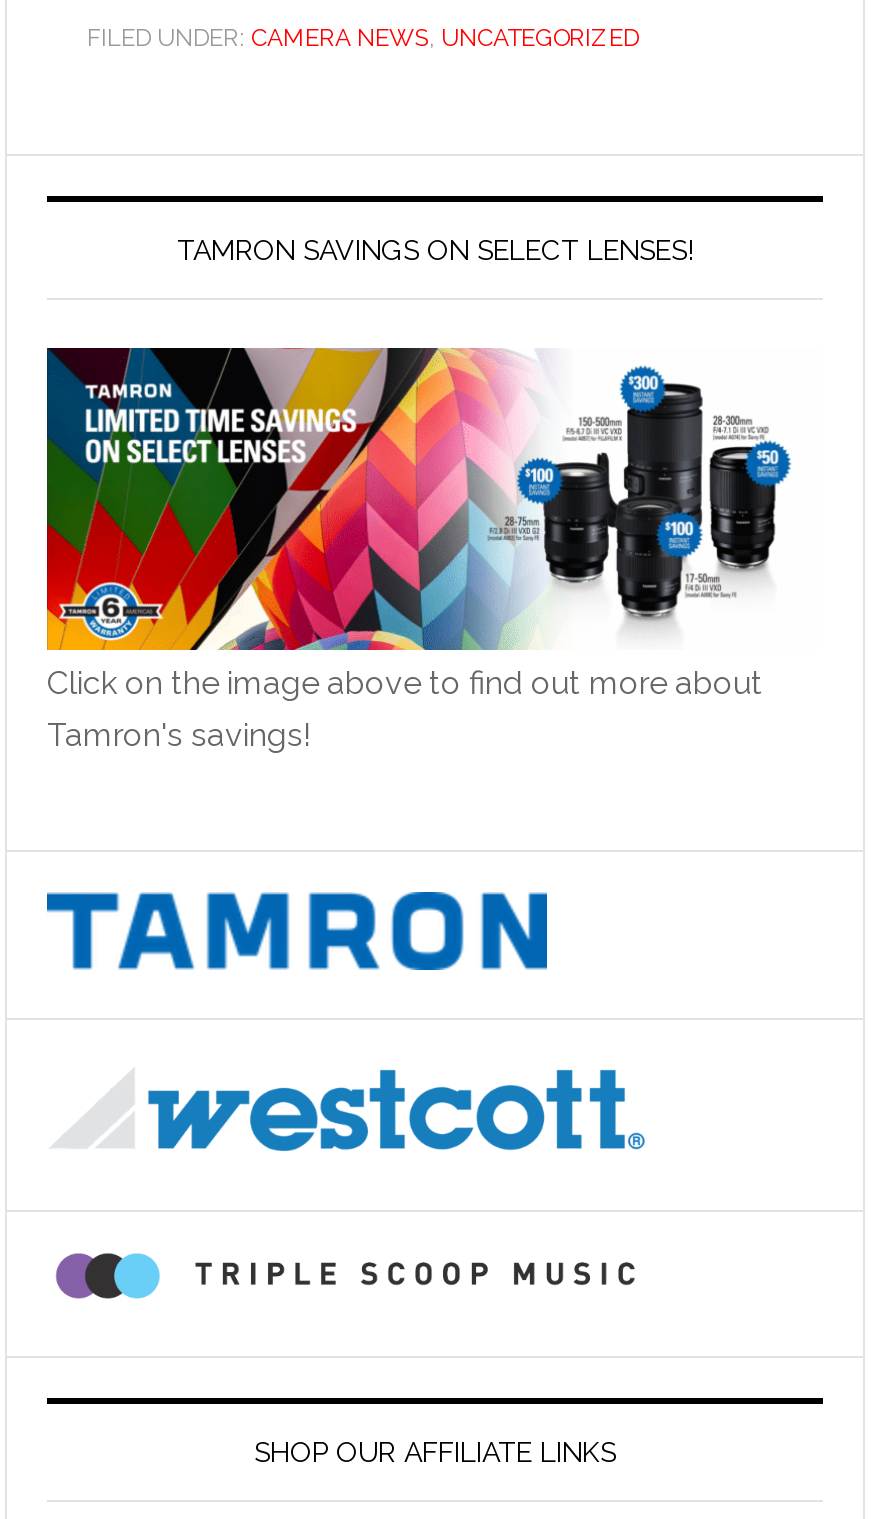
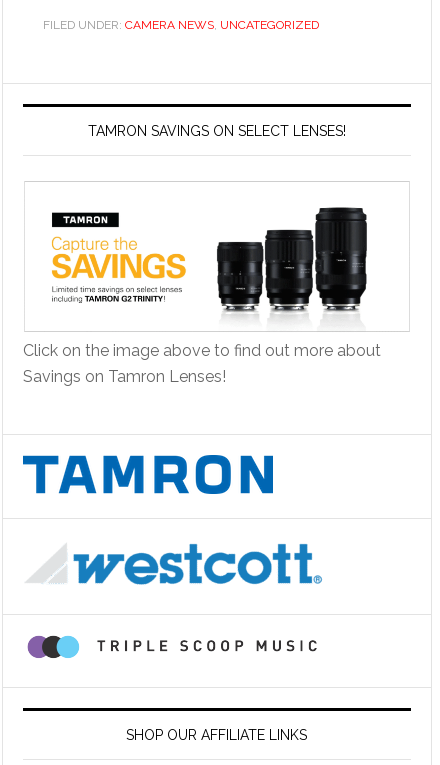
- [image]
- Tamron's savings!
+ [image]
+ Savings on Tamron Lenses!
